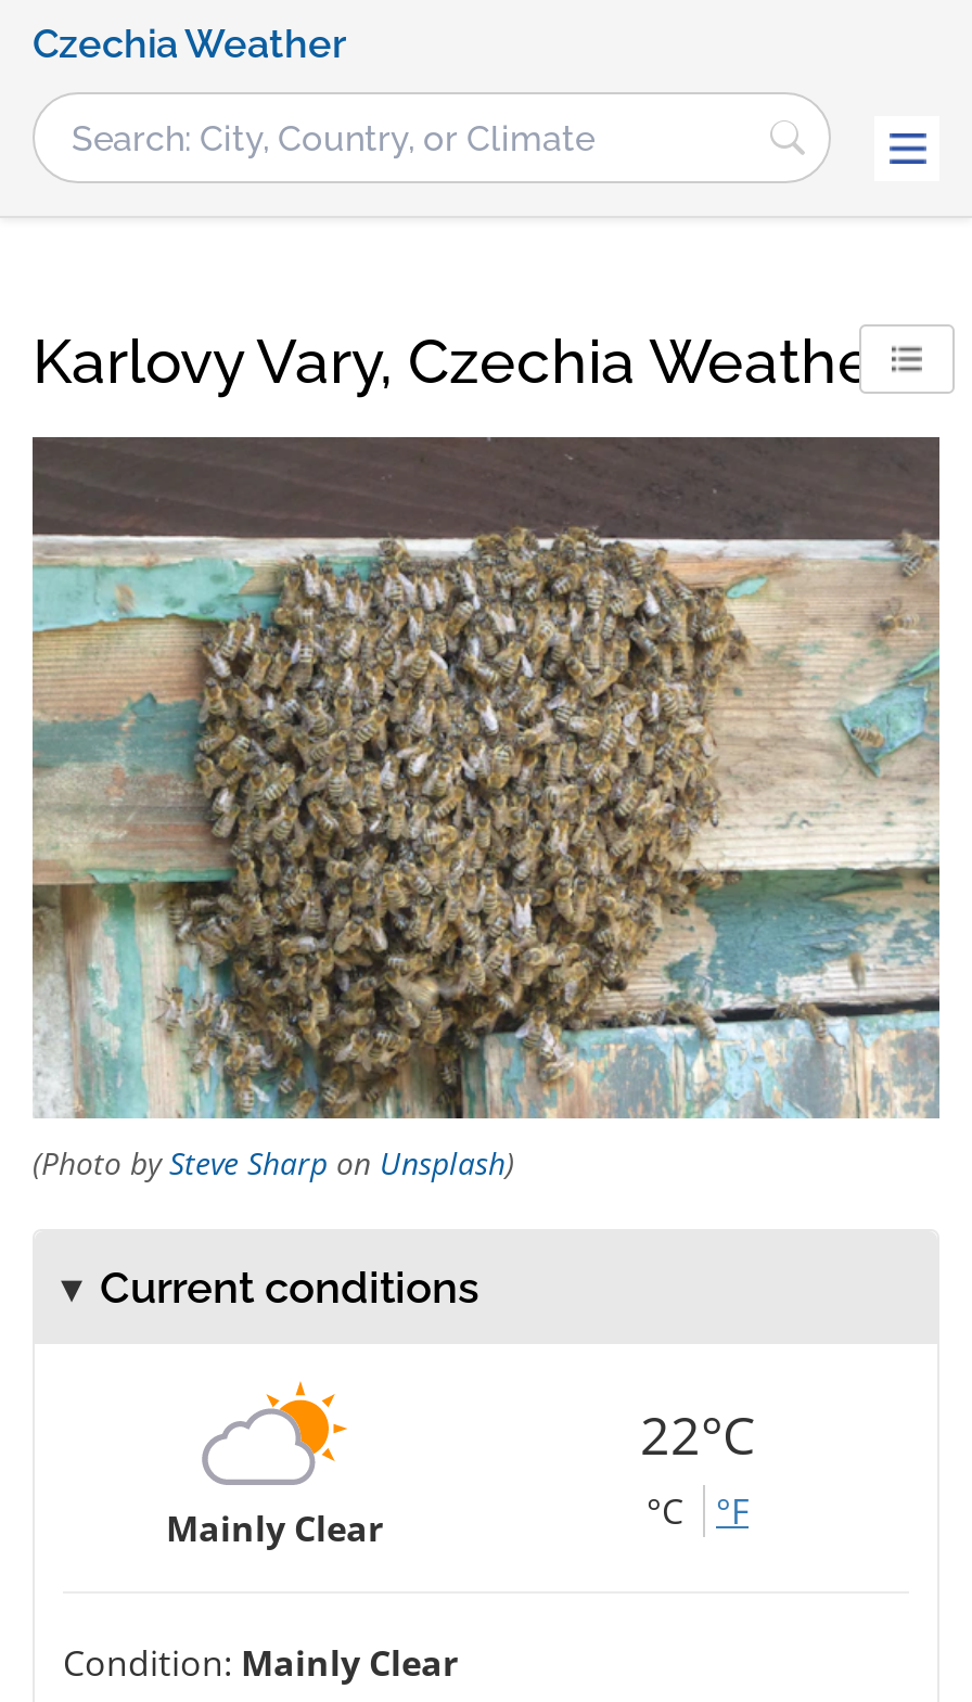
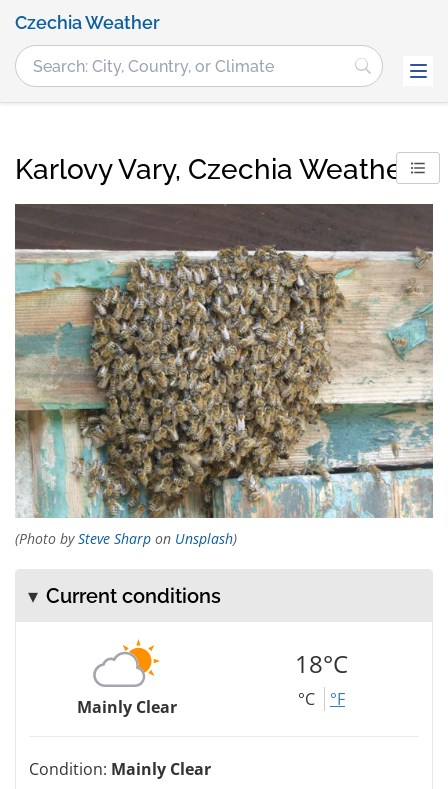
- 22°C
+ 18°C
